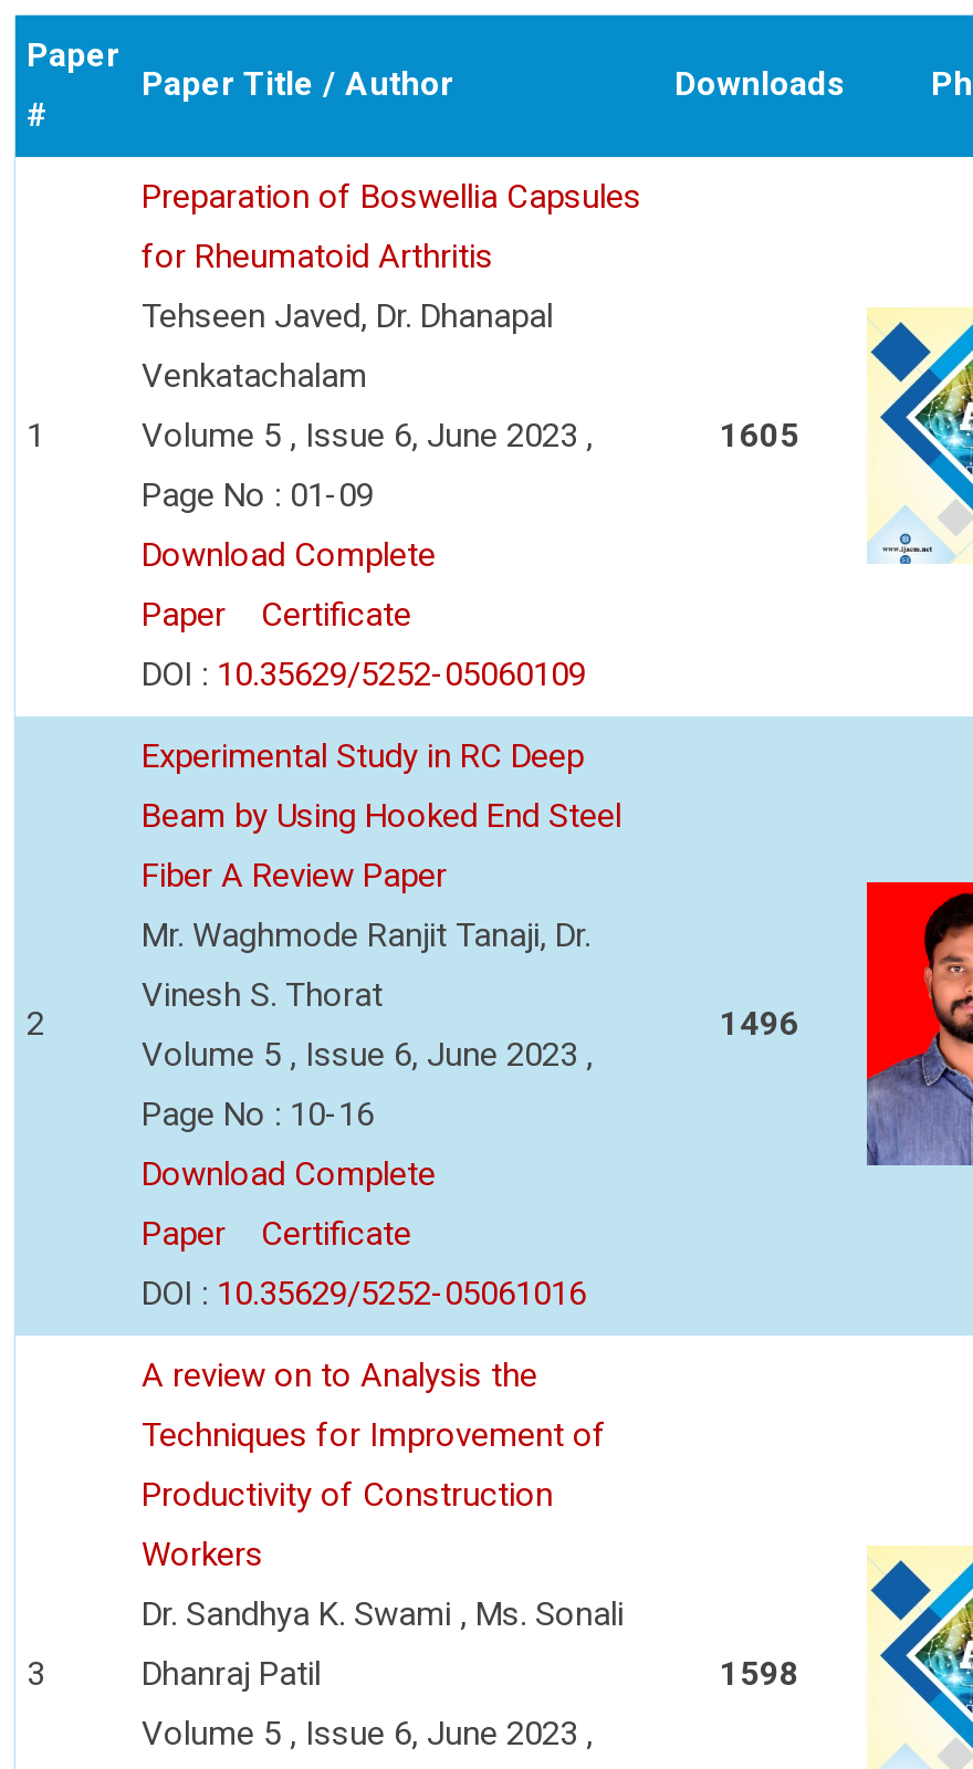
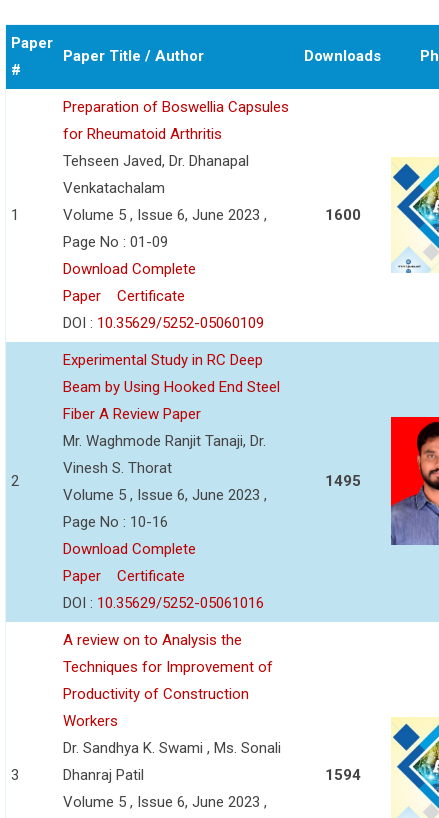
- 1605
+ 1600

- 1496
+ 1495

- 1598
+ 1594
